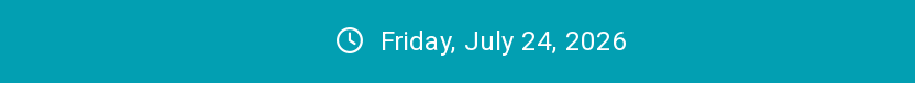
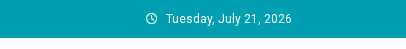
- Friday, July 24, 2026
+ Tuesday, July 21, 2026
